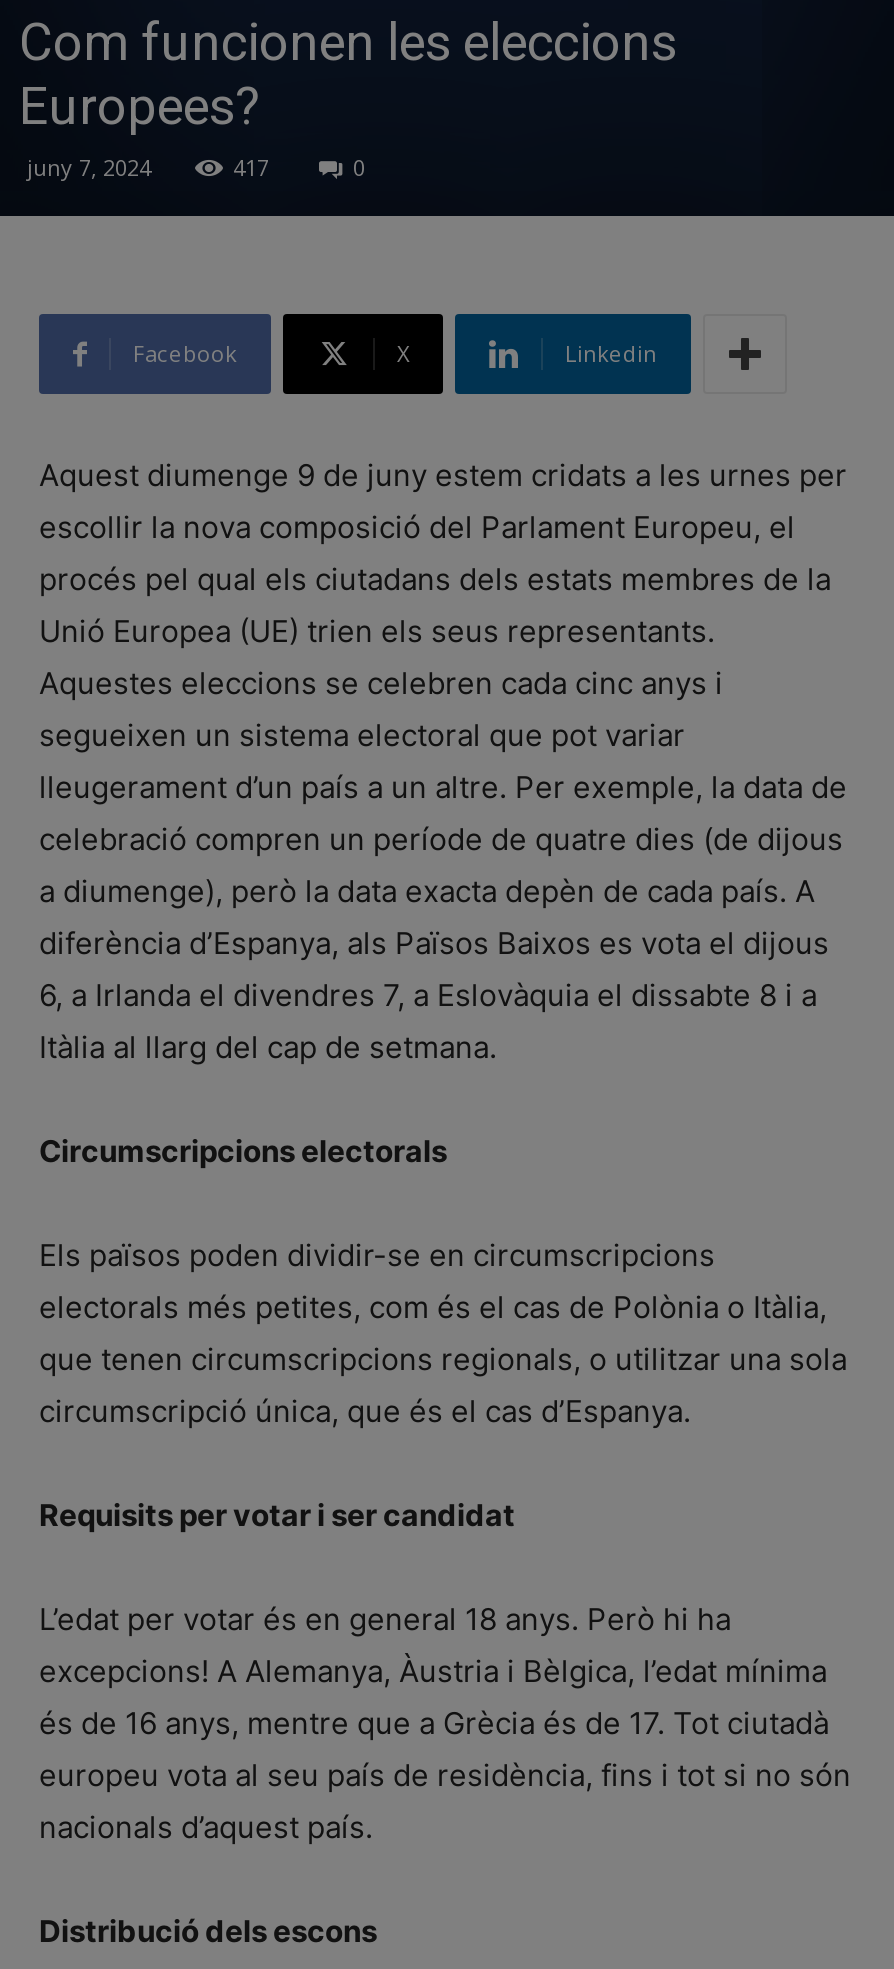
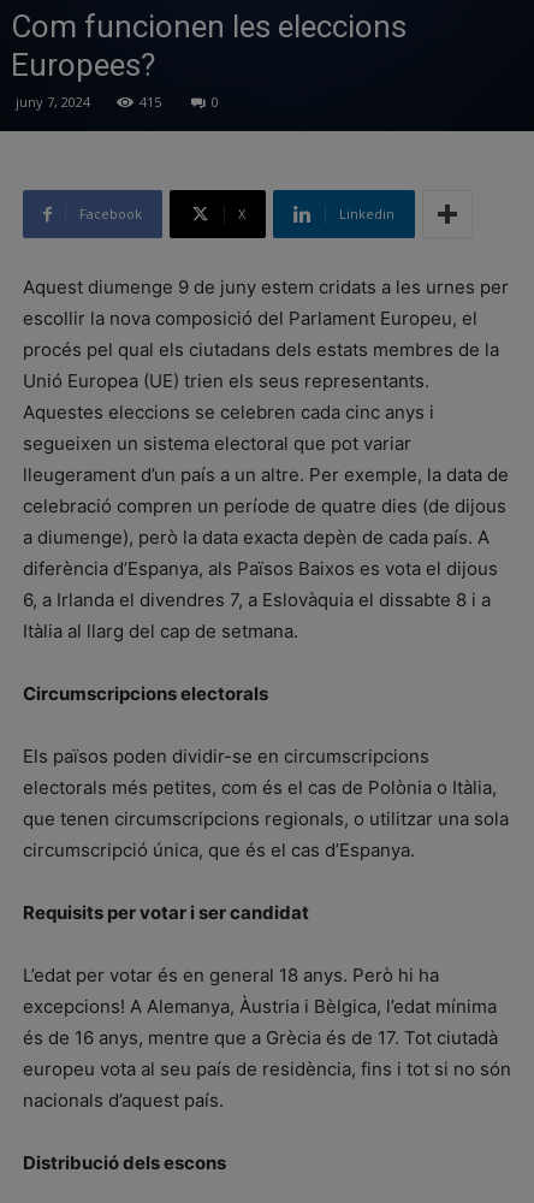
- 417
+ 415
